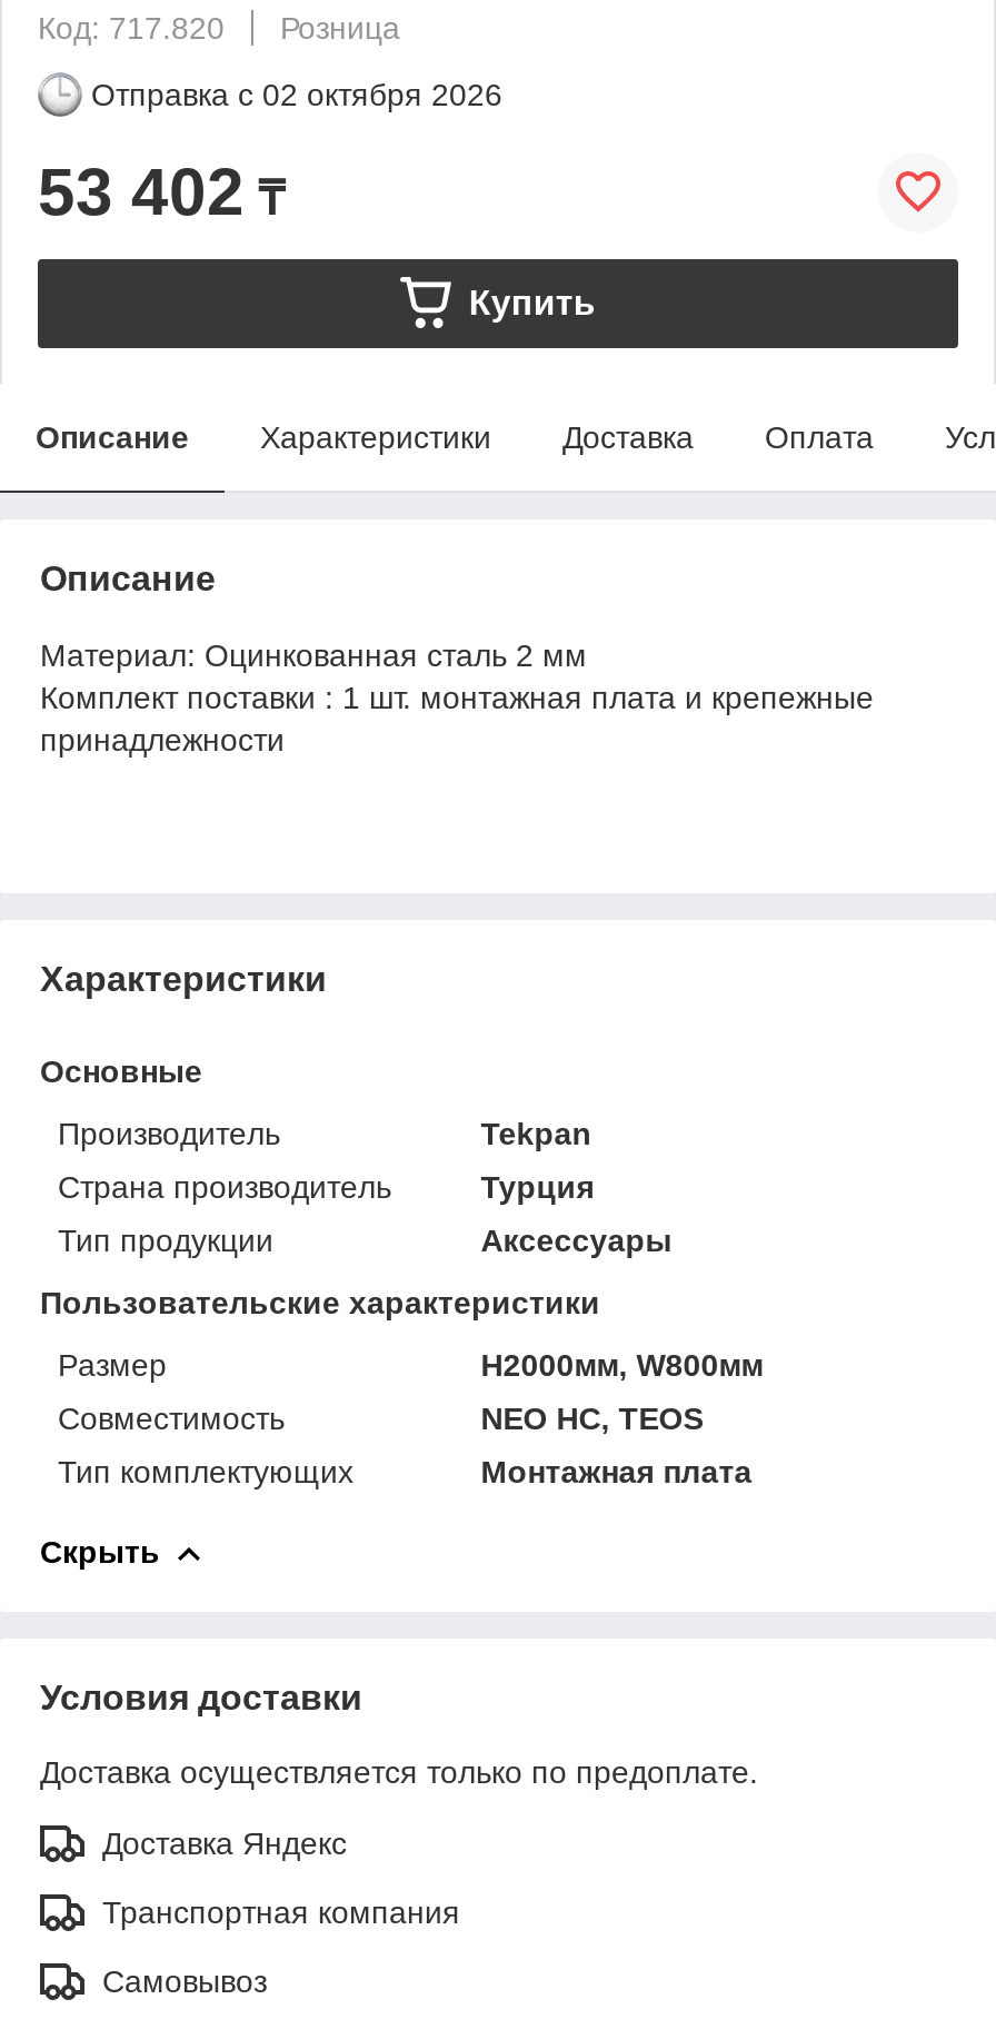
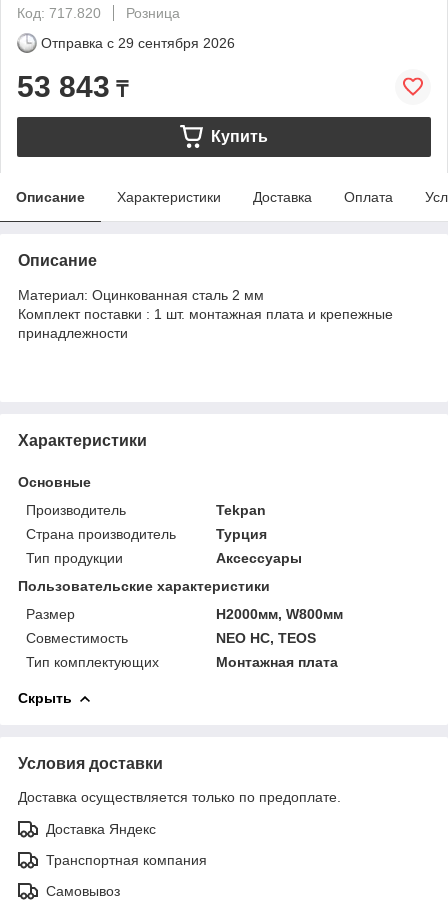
- Отправка с 02 октября 2026
+ Отправка с 29 сентября 2026

- 53 402 ₸
+ 53 843 ₸
